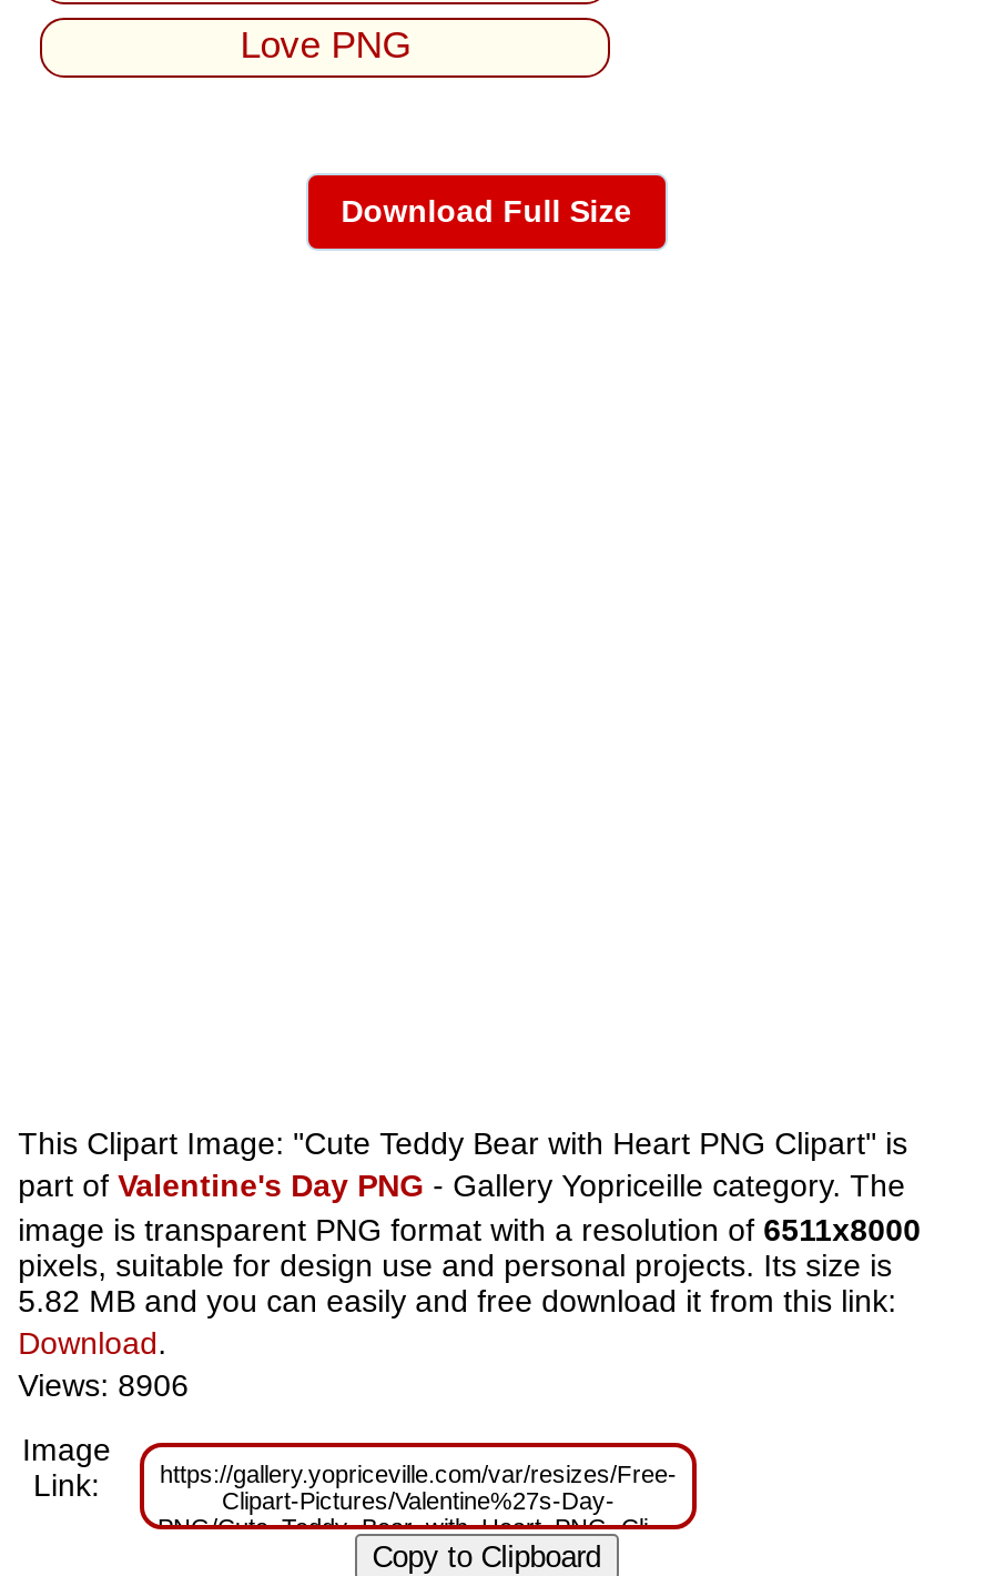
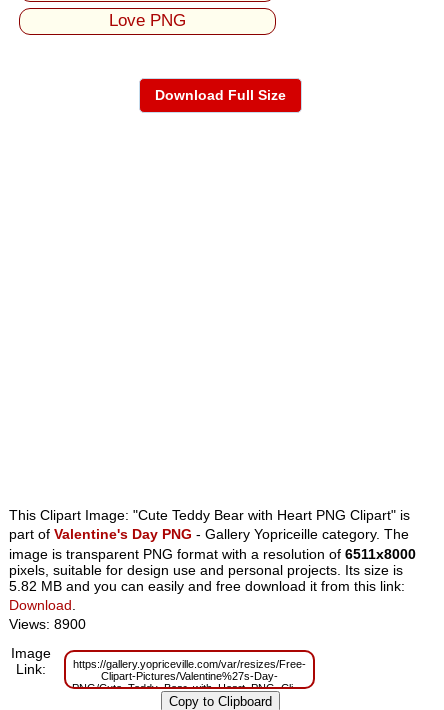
- Views: 8906
+ Views: 8900
